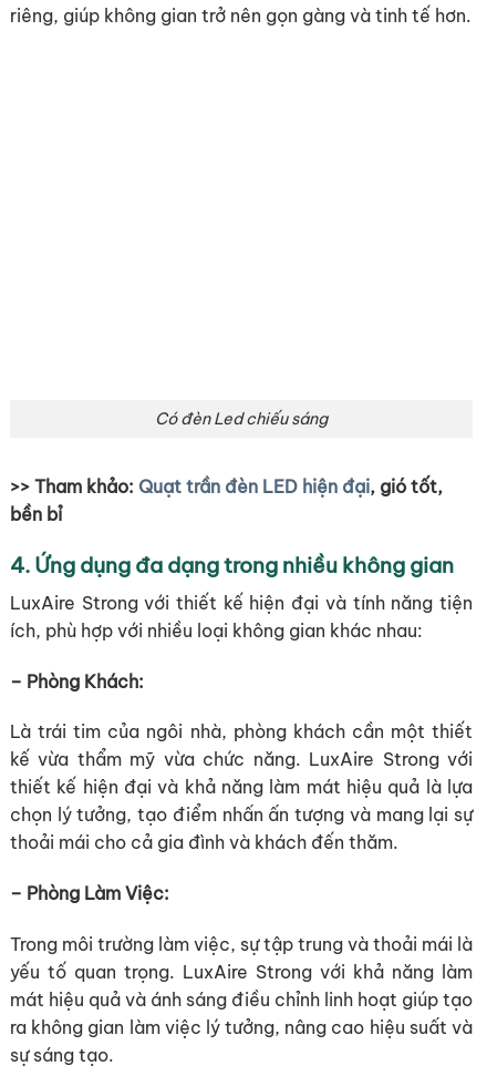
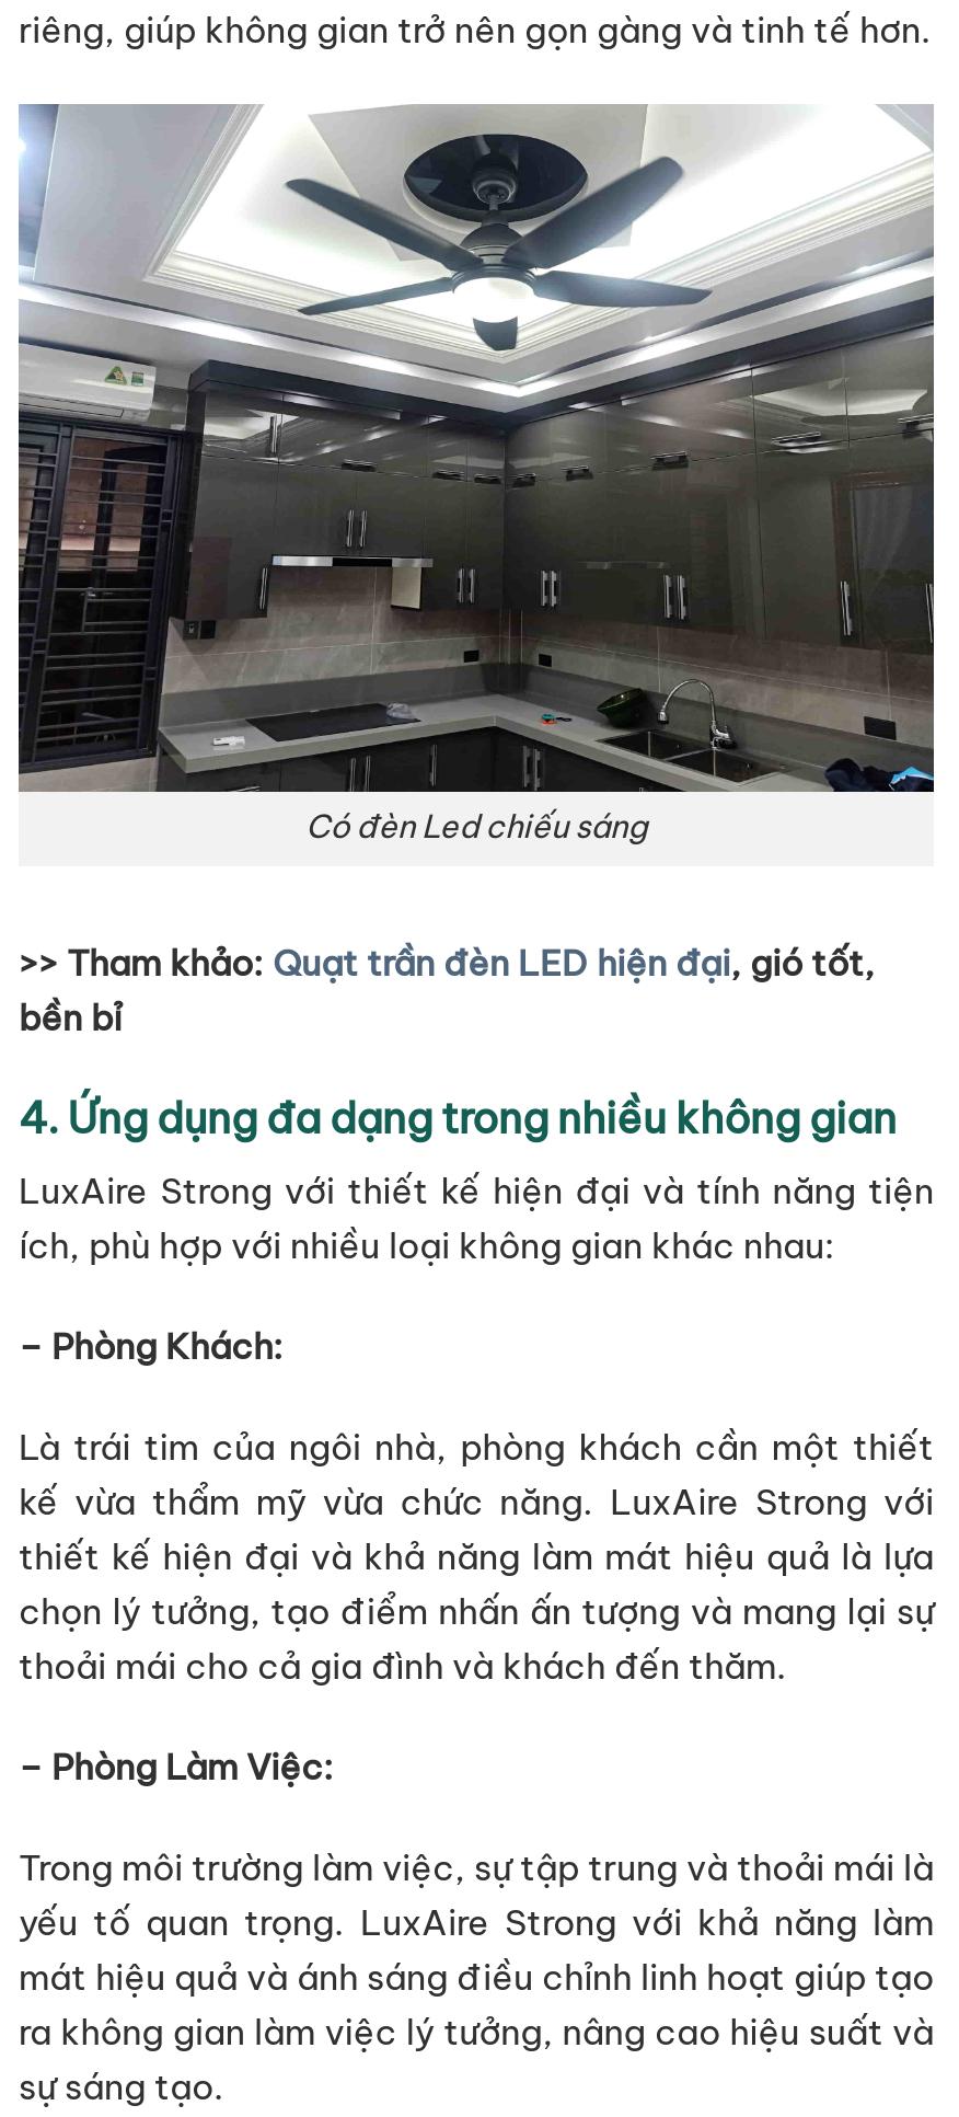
+ [image]
